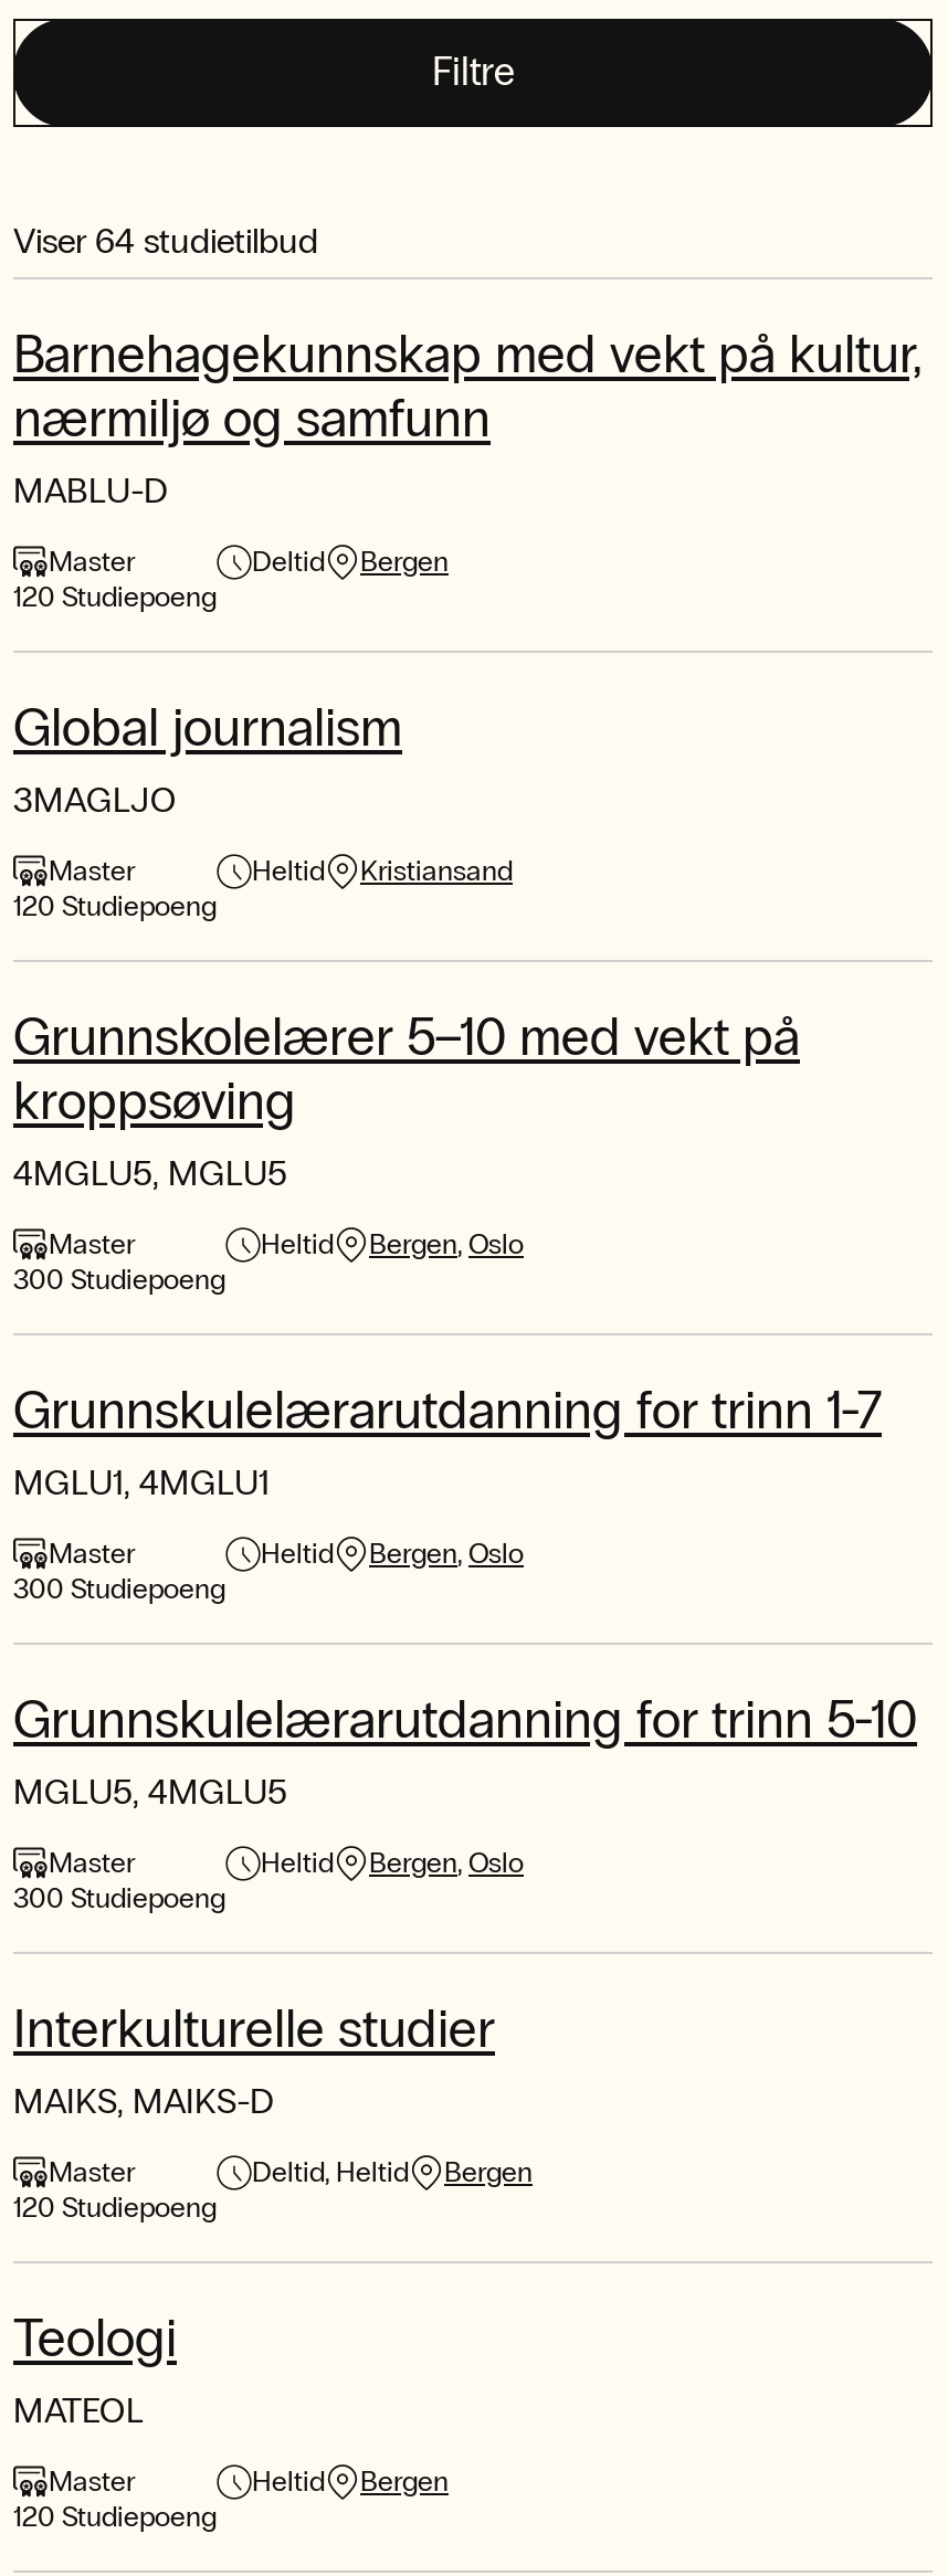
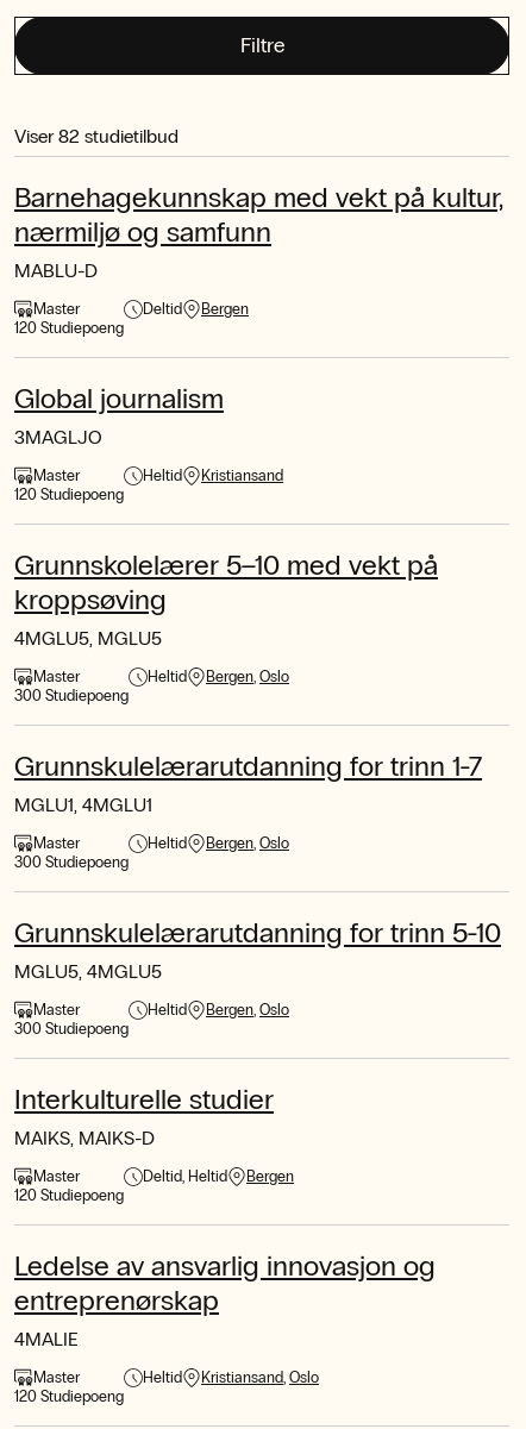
- Viser 64 studietilbud
+ Viser 82 studietilbud

- Teologi
- MATEOL
+ Ledelse av ansvarlig innovasjon og
+ entreprenørskap
+ 4MALIE

- Bergen
+ Kristiansand Oslo
